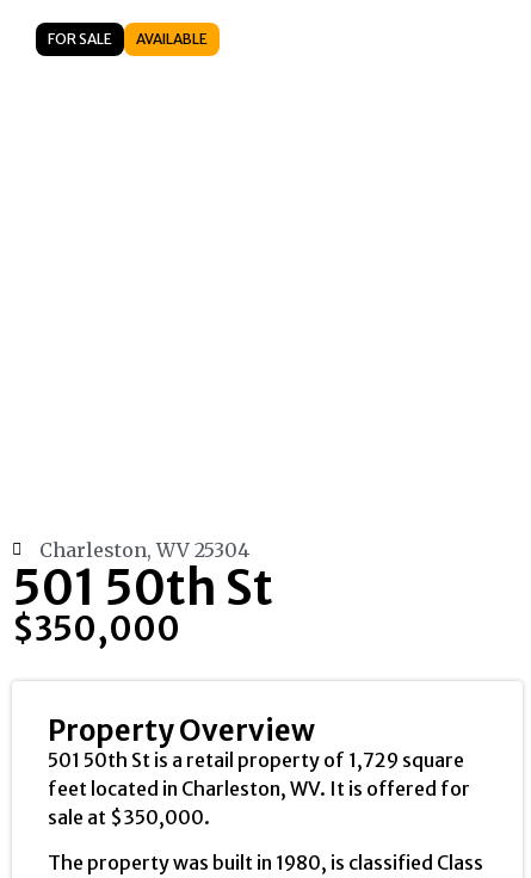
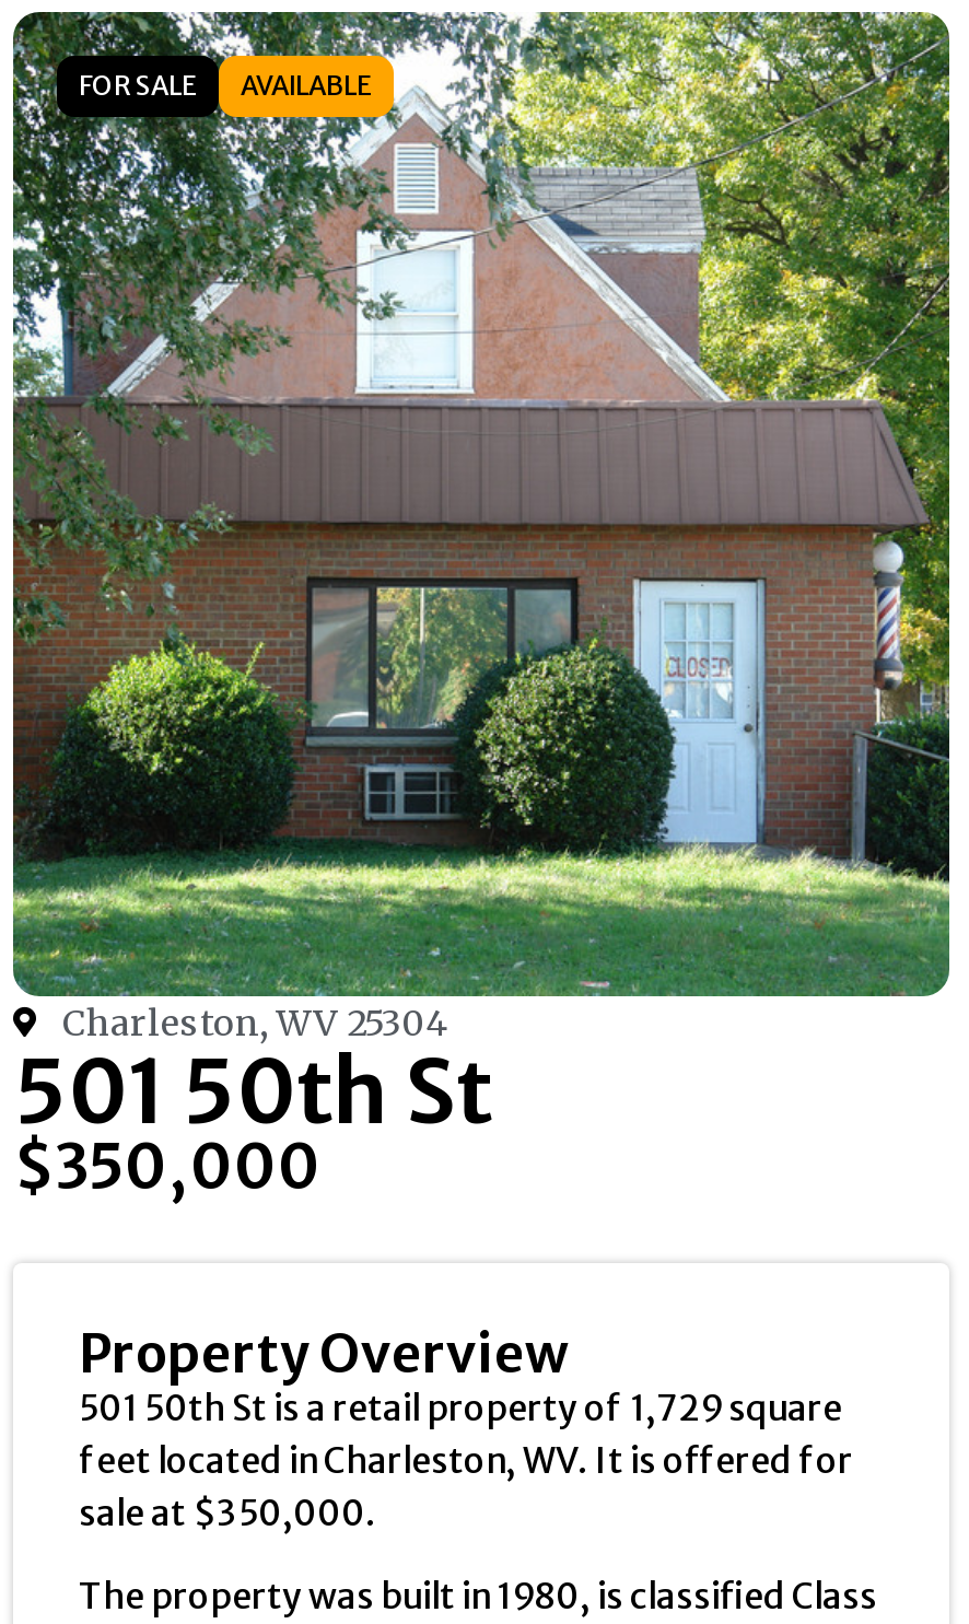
+ [image]
